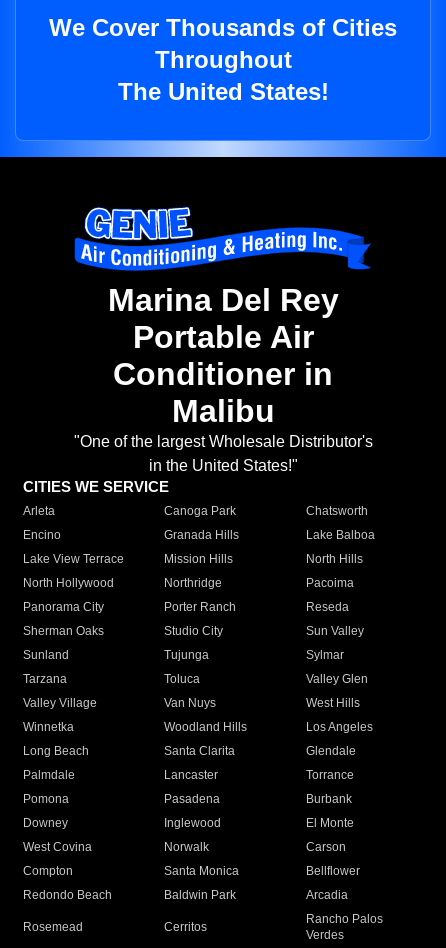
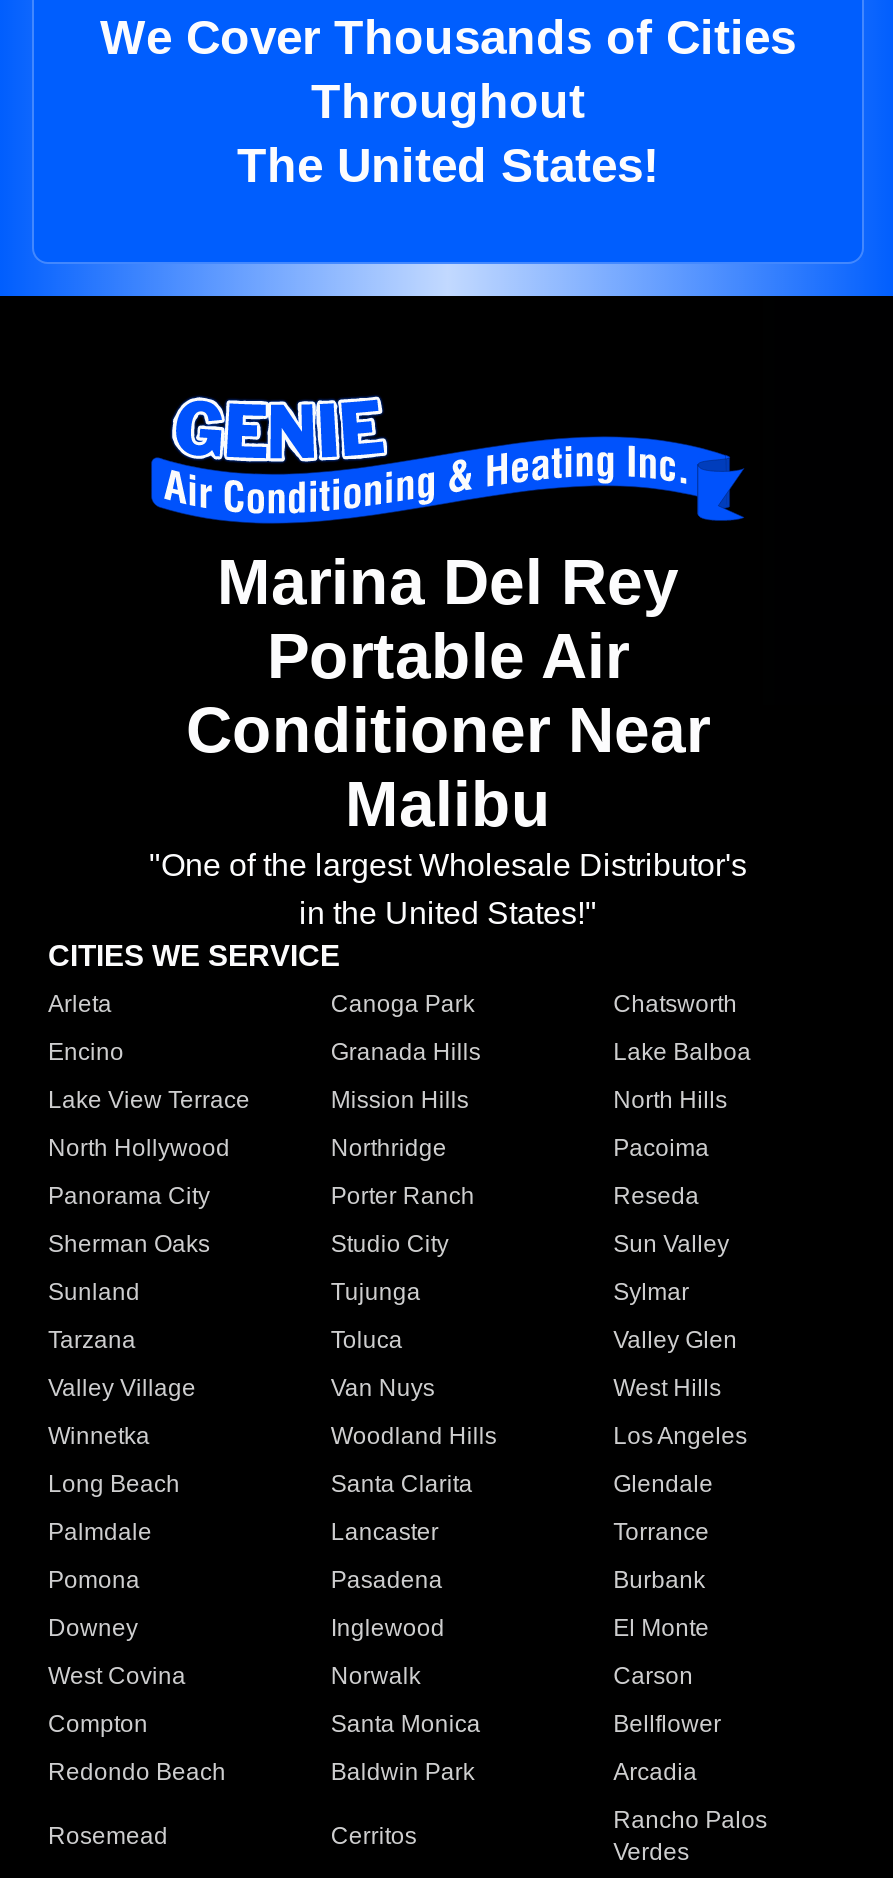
- Conditioner in
+ Conditioner Near
